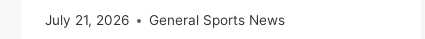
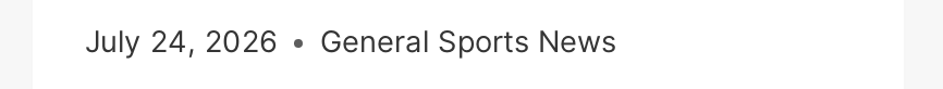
- July 21, 2026 General Sports News
+ July 24, 2026 General Sports News
